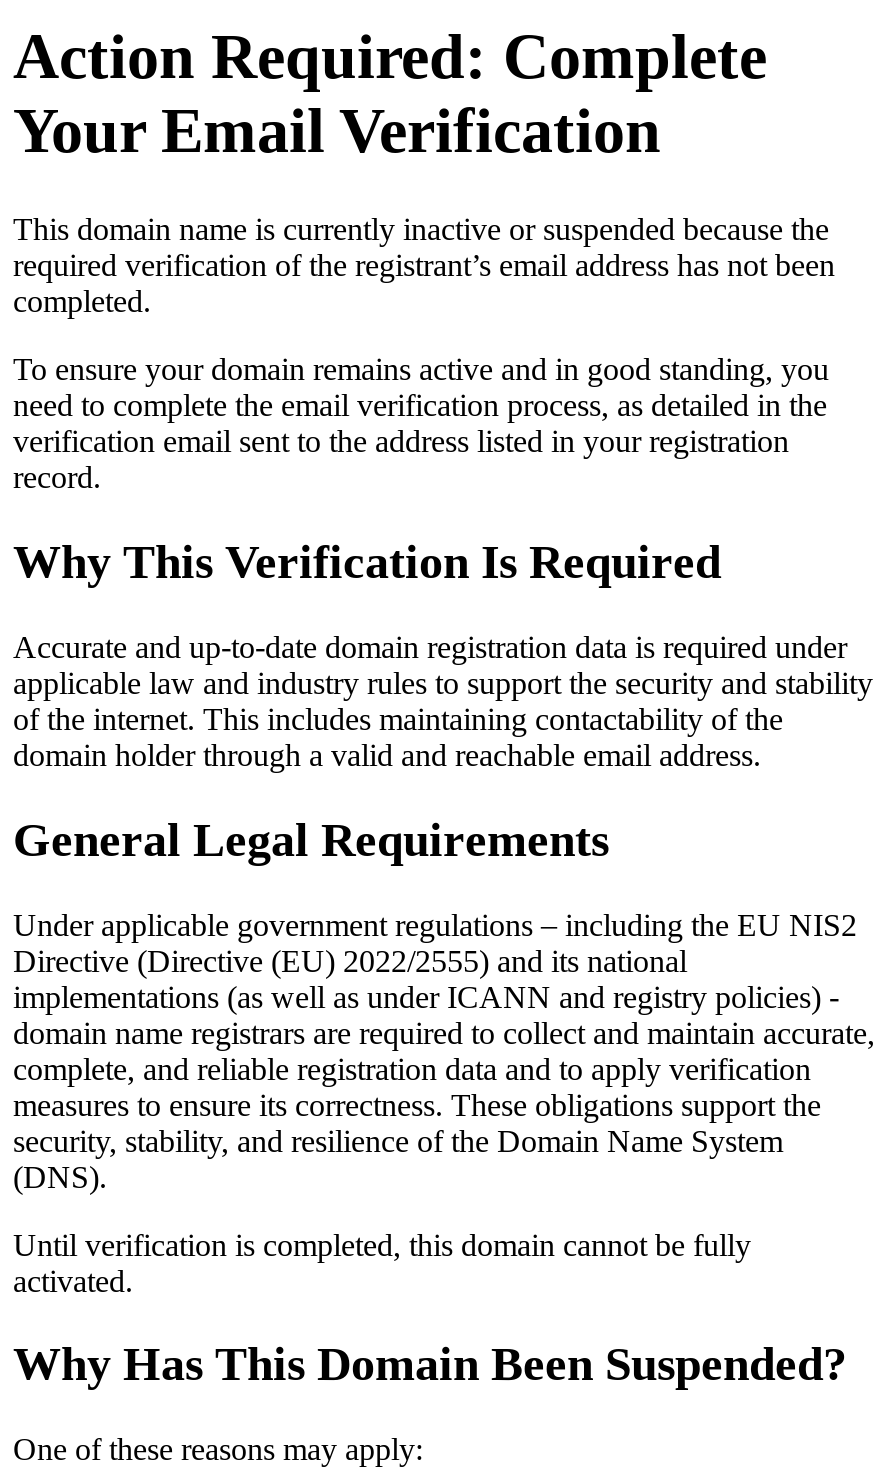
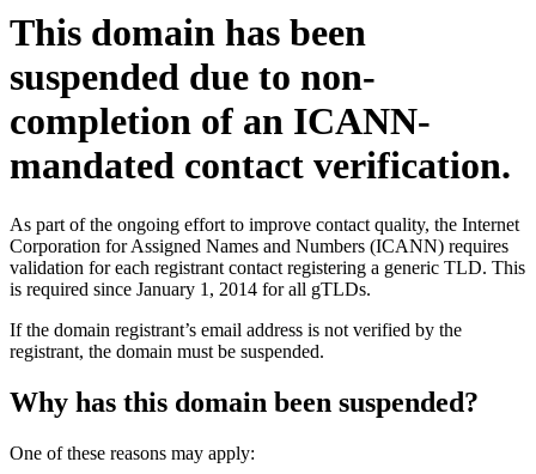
- Action Required: Complete
- Your Email Verification
- This domain name is currently inactive or suspended because the
- required verification of the registrant’s email address has not been
- completed.
- To ensure your domain remains active and in good standing, you
- need to complete the email verification process, as detailed in the
- verification email sent to the address listed in your registration
- record.
- Why This Verification Is Required
- Accurate and up‑to‑date domain registration data is required under
- applicable law and industry rules to support the security and stability
- of the internet. This includes maintaining contactability of the
- domain holder through a valid and reachable email address.
- General Legal Requirements
- Under applicable government regulations – including the EU NIS2
- Directive (Directive (EU) 2022/2555) and its national
- implementations (as well as under ICANN and registry policies) -
- domain name registrars are required to collect and maintain accurate,
- complete, and reliable registration data and to apply verification
- measures to ensure its correctness. These obligations support the
- security, stability, and resilience of the Domain Name System
- (DNS).
- Until verification is completed, this domain cannot be fully
- activated.
- Why Has This Domain Been Suspended?
+ This domain has been
+ suspended due to non-
+ completion of an ICANN-
+ mandated contact verification.
+ As part of the ongoing effort to improve contact quality, the Internet
+ Corporation for Assigned Names and Numbers (ICANN) requires
+ validation for each registrant contact registering a generic TLD. This
+ is required since January 1, 2014 for all gTLDs.
+ If the domain registrant’s email address is not verified by the
+ registrant, the domain must be suspended.
+ Why has this domain been suspended?
